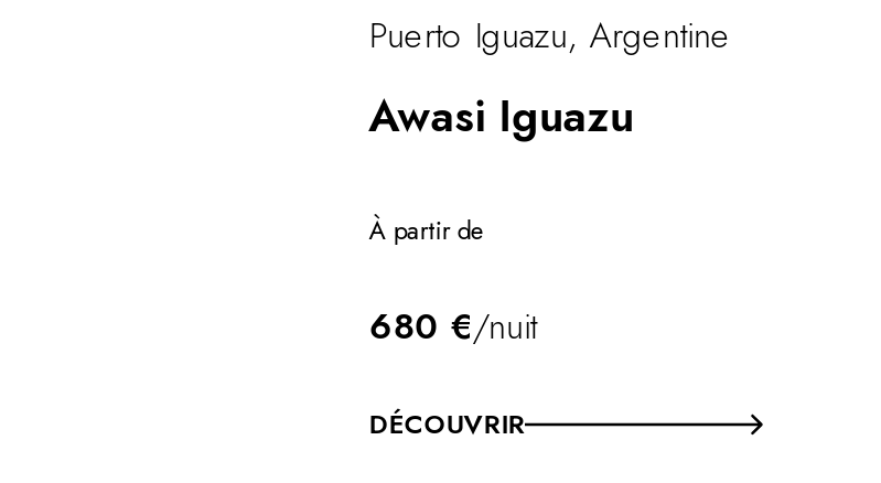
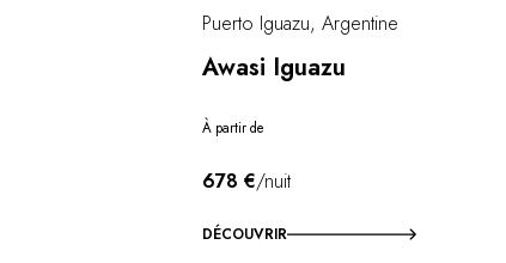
- 680 €/nuit
+ 678 €/nuit
